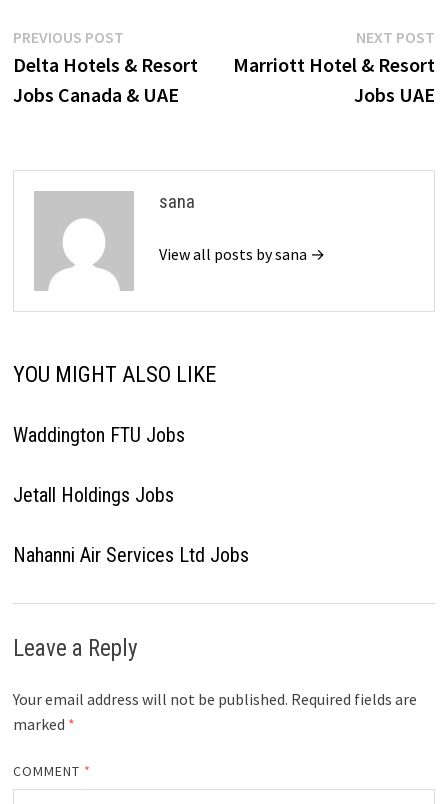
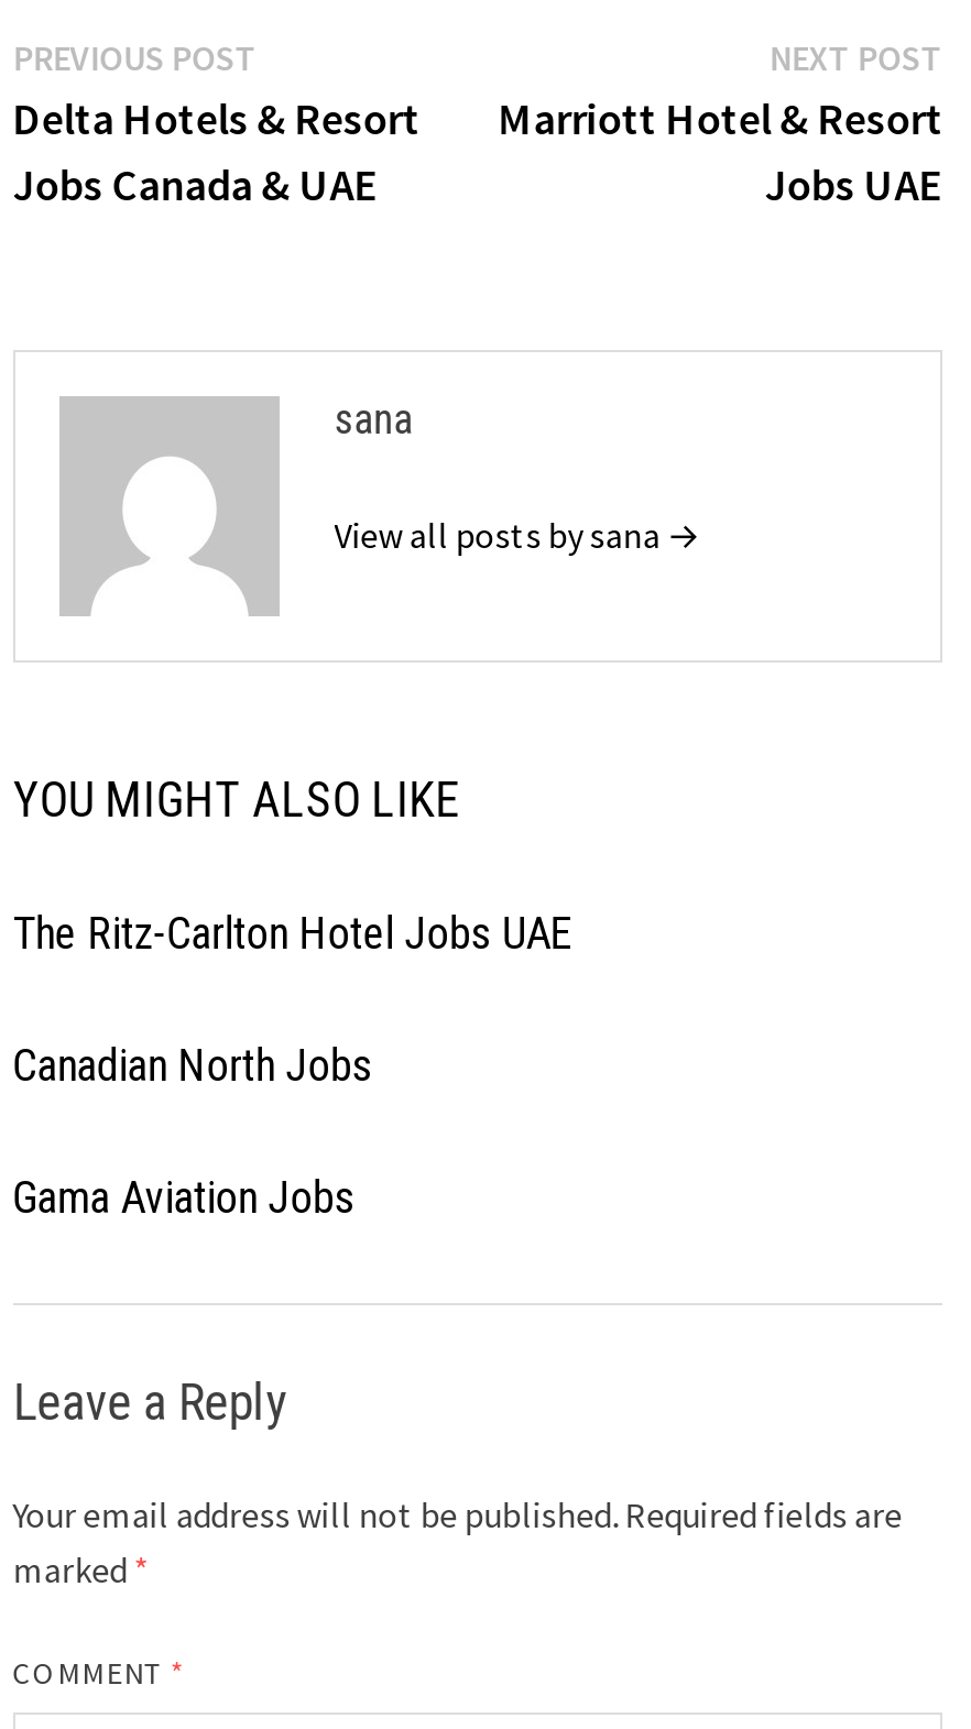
- Waddington FTU Jobs
+ The Ritz-Carlton Hotel Jobs UAE

- Jetall Holdings Jobs
+ Canadian North Jobs

- Nahanni Air Services Ltd Jobs
+ Gama Aviation Jobs
